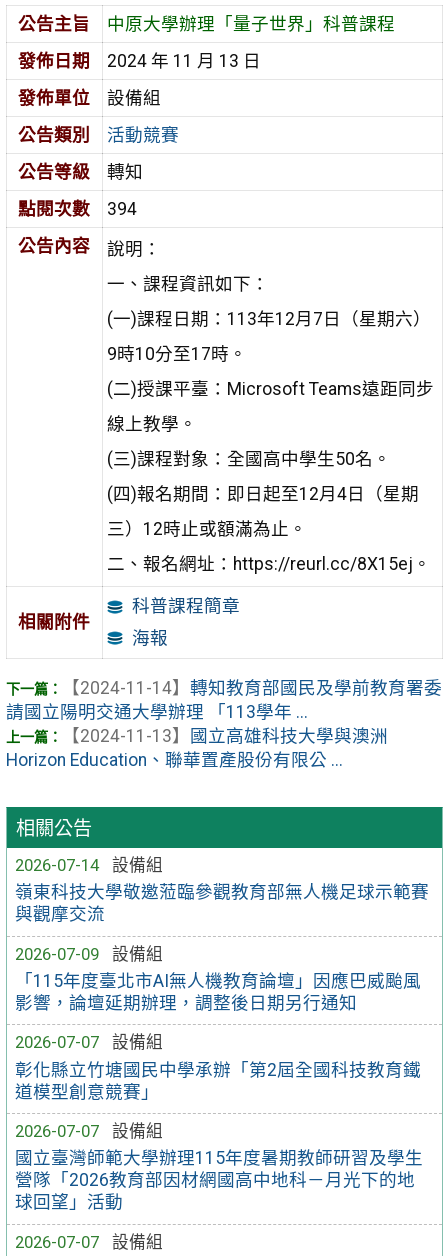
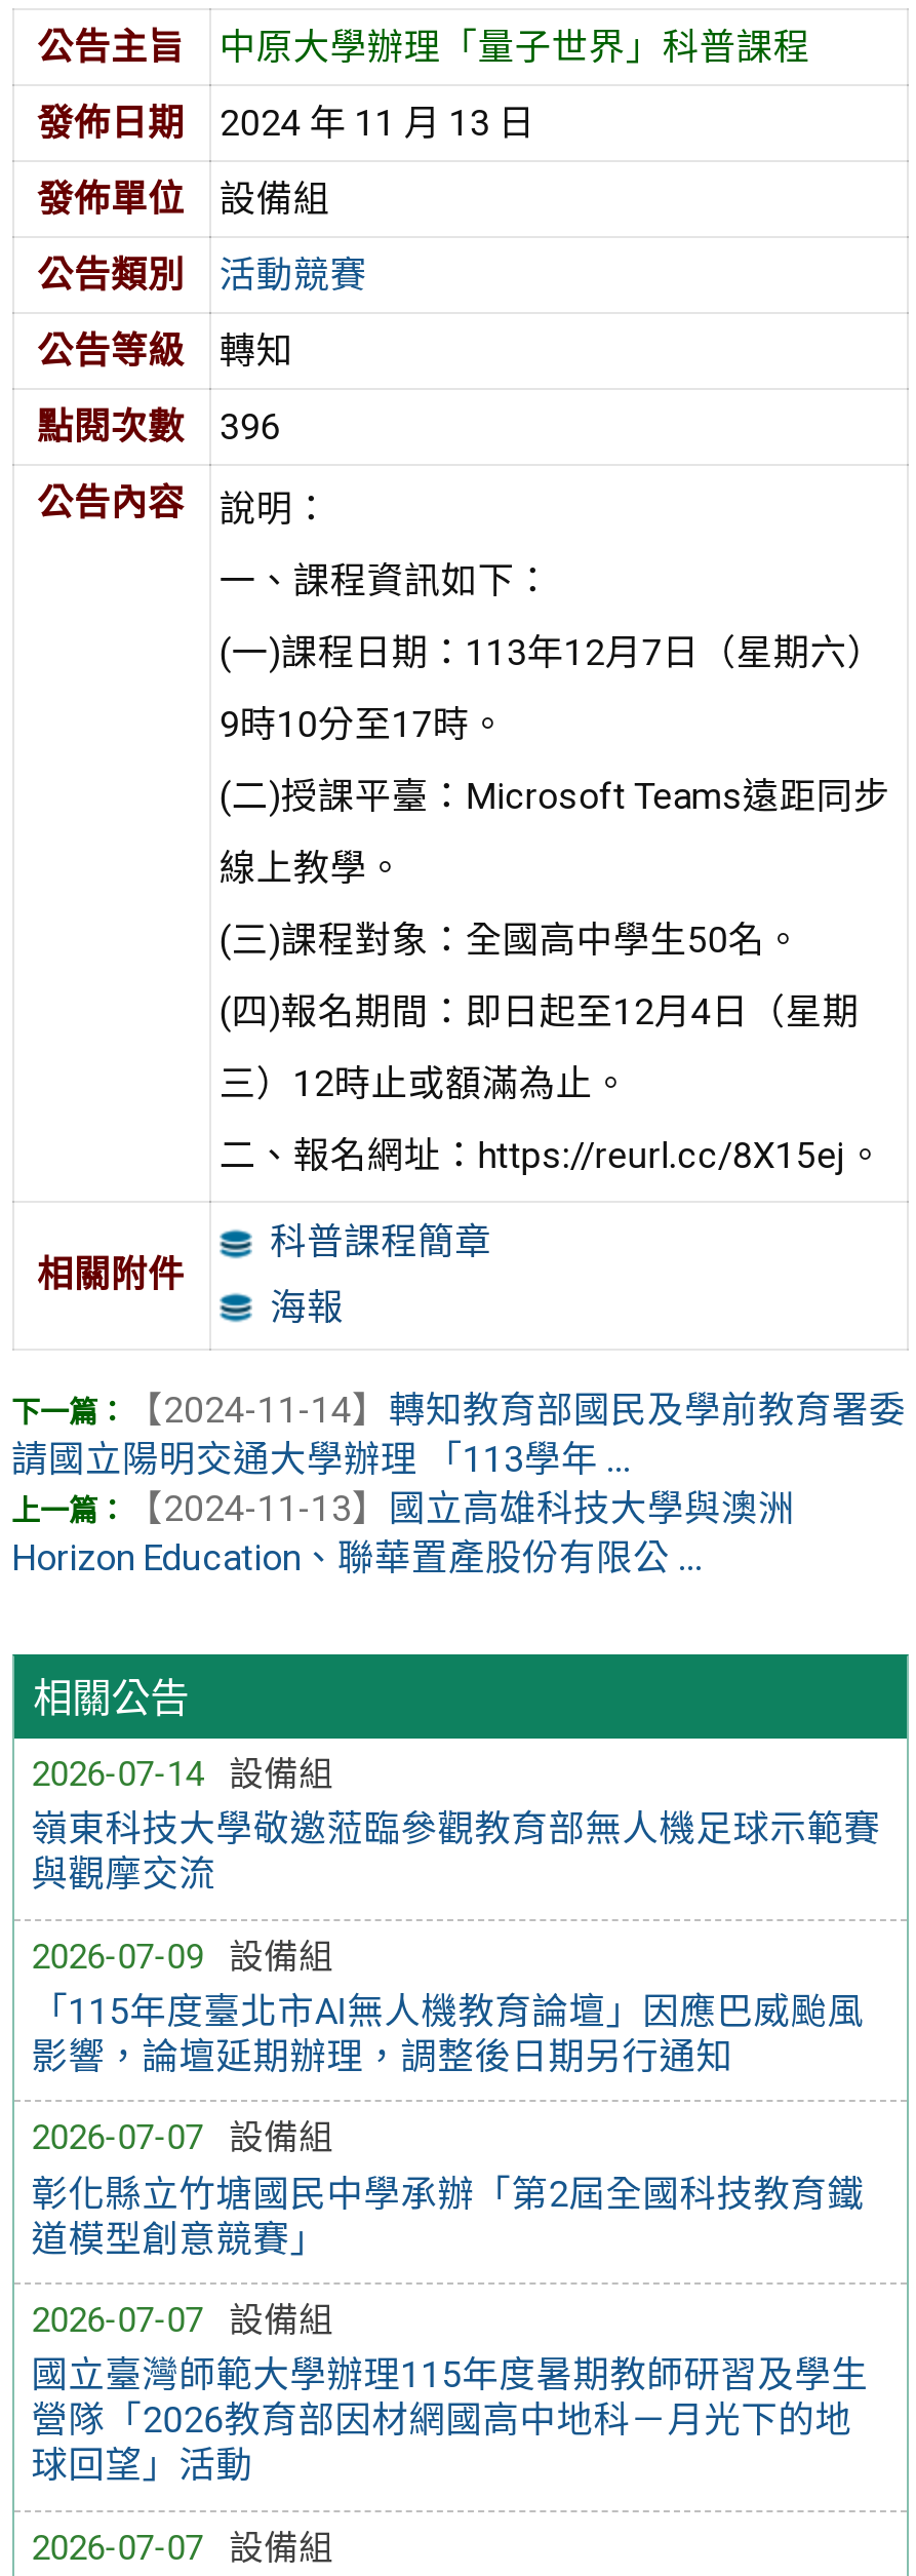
- 點閱次數 394
+ 點閱次數 396
